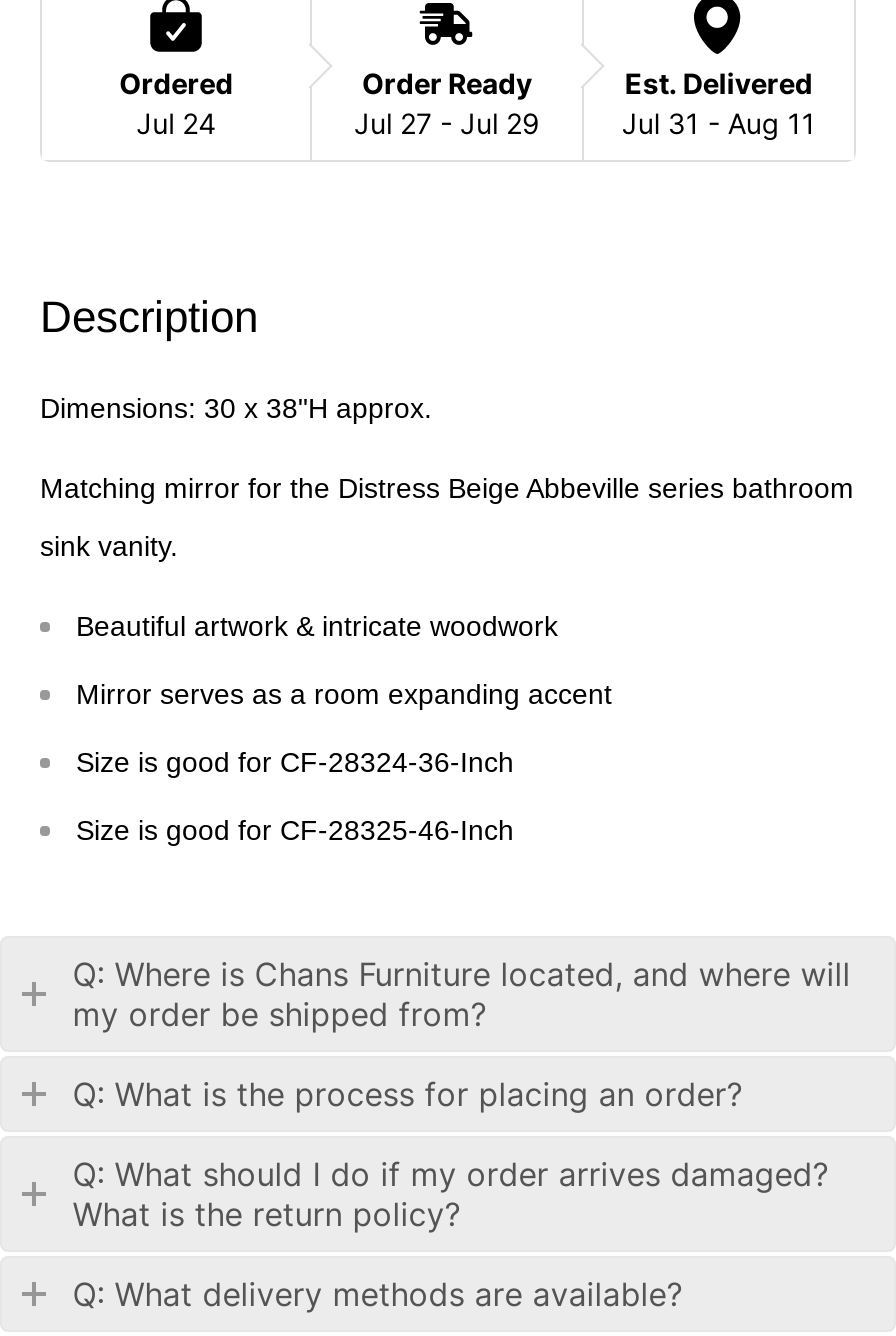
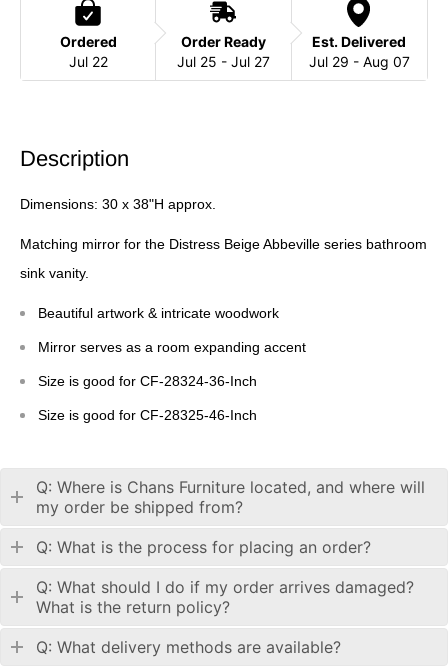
- Jul 24
+ Jul 22

- Jul 27 - Jul 29
+ Jul 25 - Jul 27

- Jul 31 - Aug 11
+ Jul 29 - Aug 07
